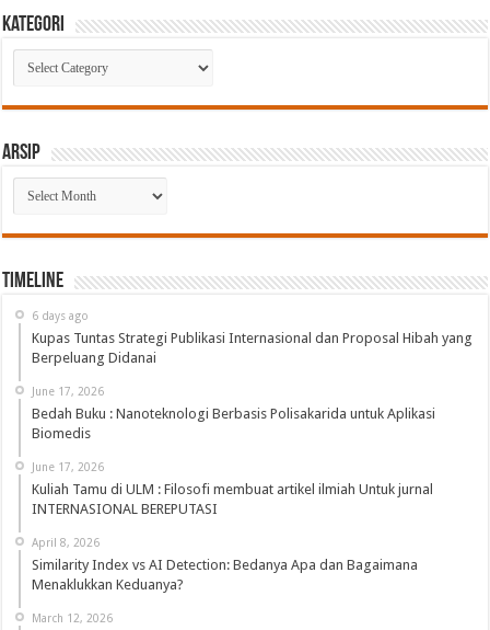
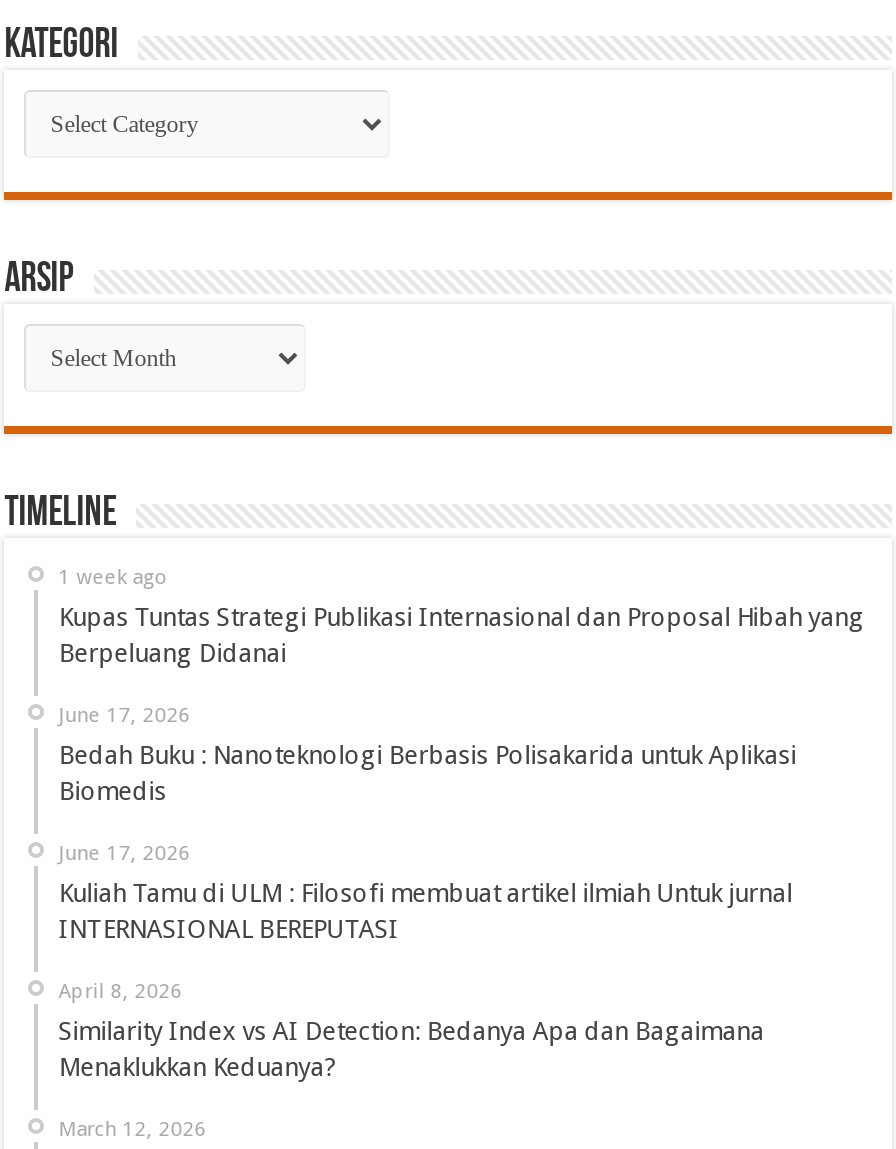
- 6 days ago
+ 1 week ago
